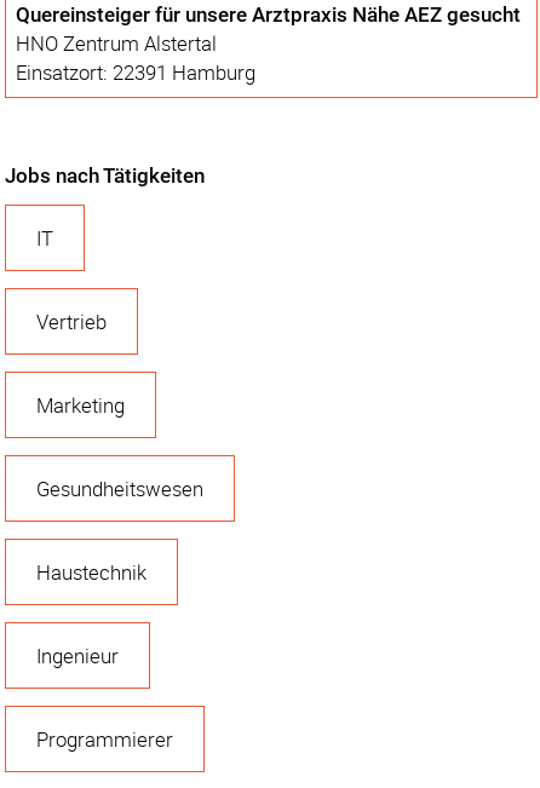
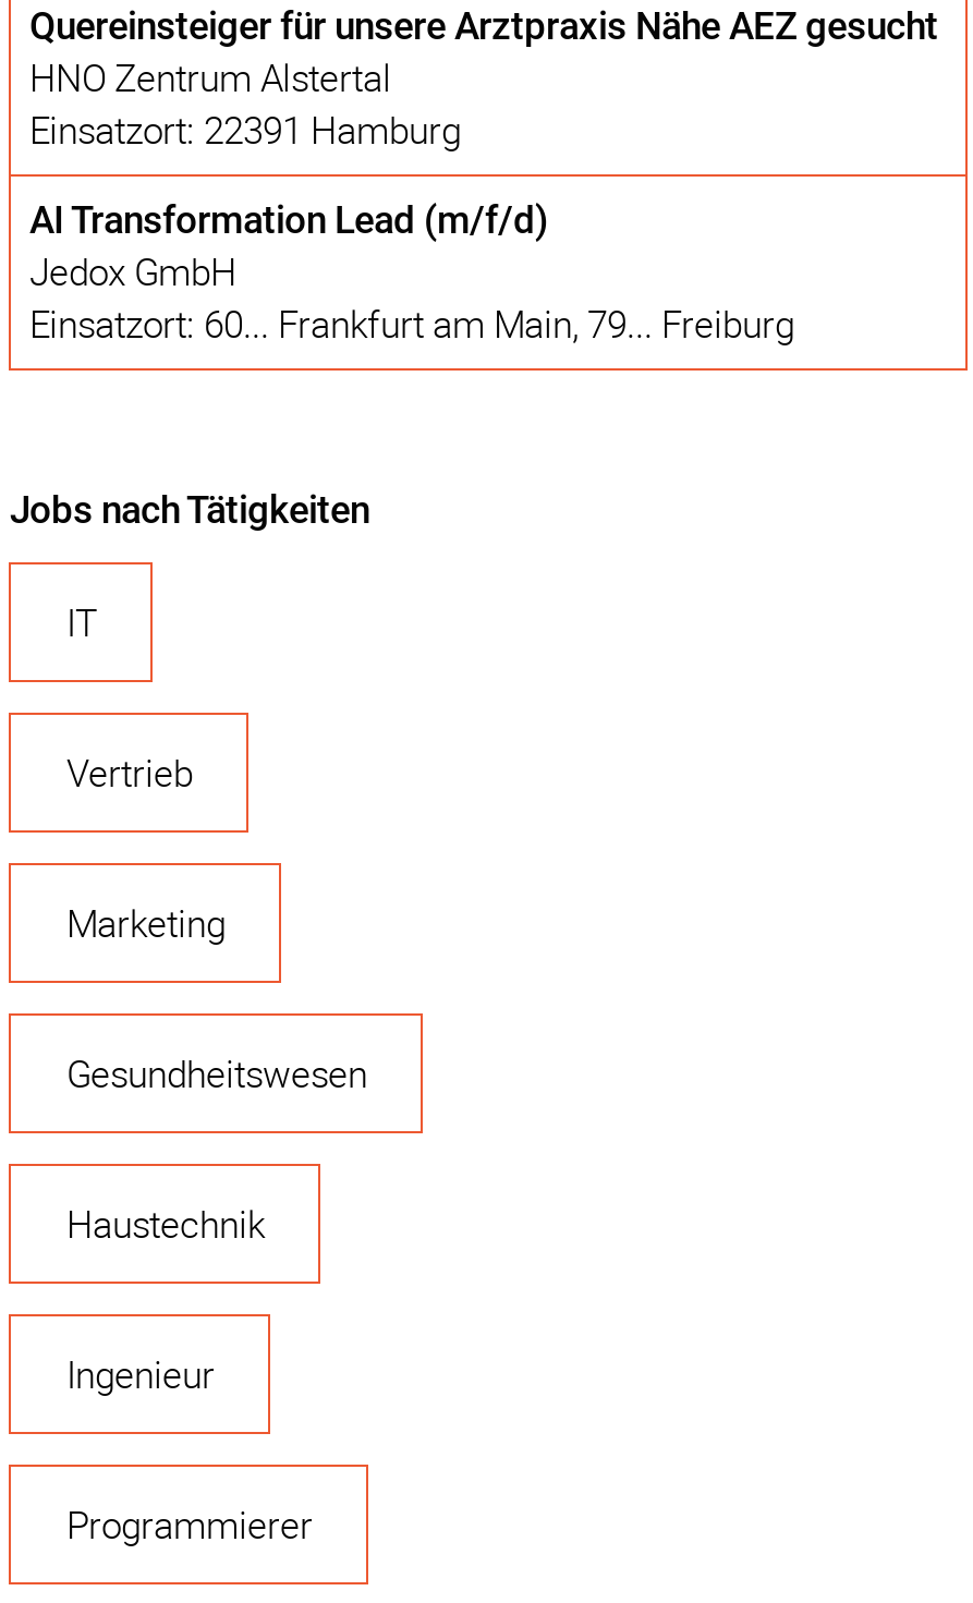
+ AI Transformation Lead (m/f/d)
+ Jedox GmbH
+ Einsatzort: 60... Frankfurt am Main, 79... Freiburg
